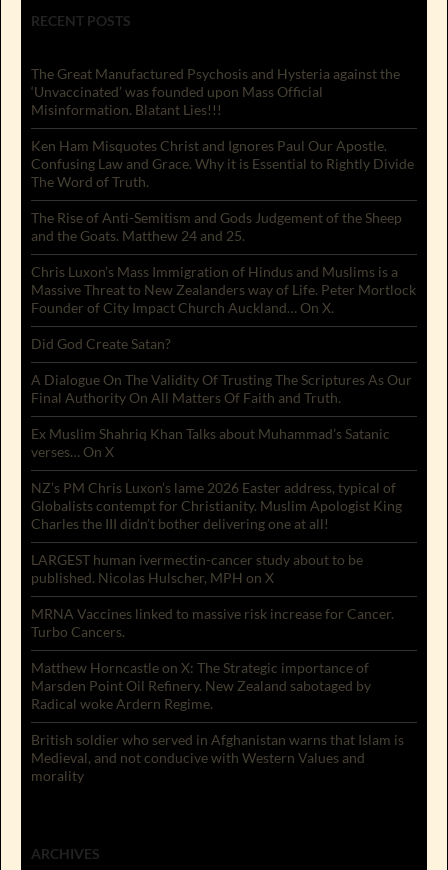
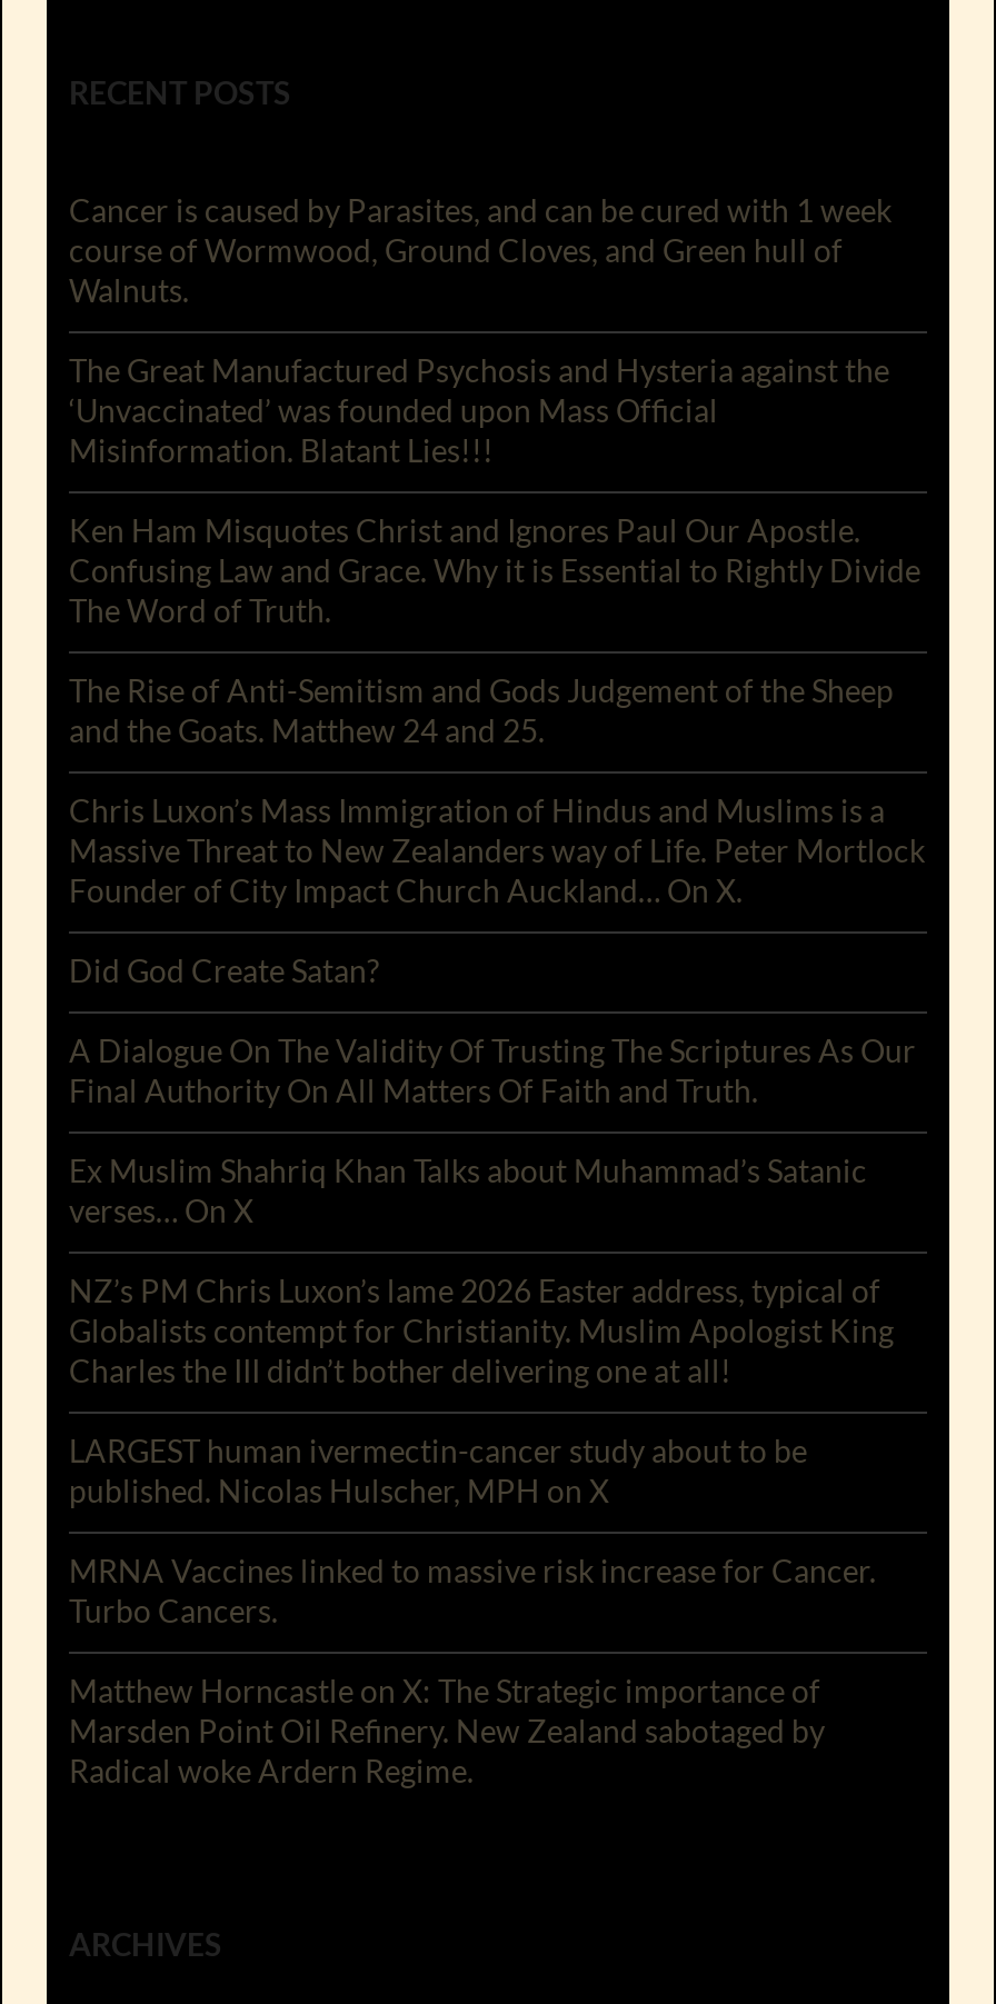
+ Cancer is caused by Parasites, and can be cured with 1 week
+ course of Wormwood, Ground Cloves, and Green hull of
+ Walnuts.

moved down: The Great Manufactured Psychosis and Hysteria against the | ‘Unvaccinated’ was founded upon Mass Official | Misinformation. Blatant Lies!!! | ... | Marsden Point Oil Refinery. New Zealand sabotaged by | Radical woke Ardern Regime.

- British soldier who served in Afghanistan warns that Islam is
- Medieval, and not conducive with Western Values and
- morality
